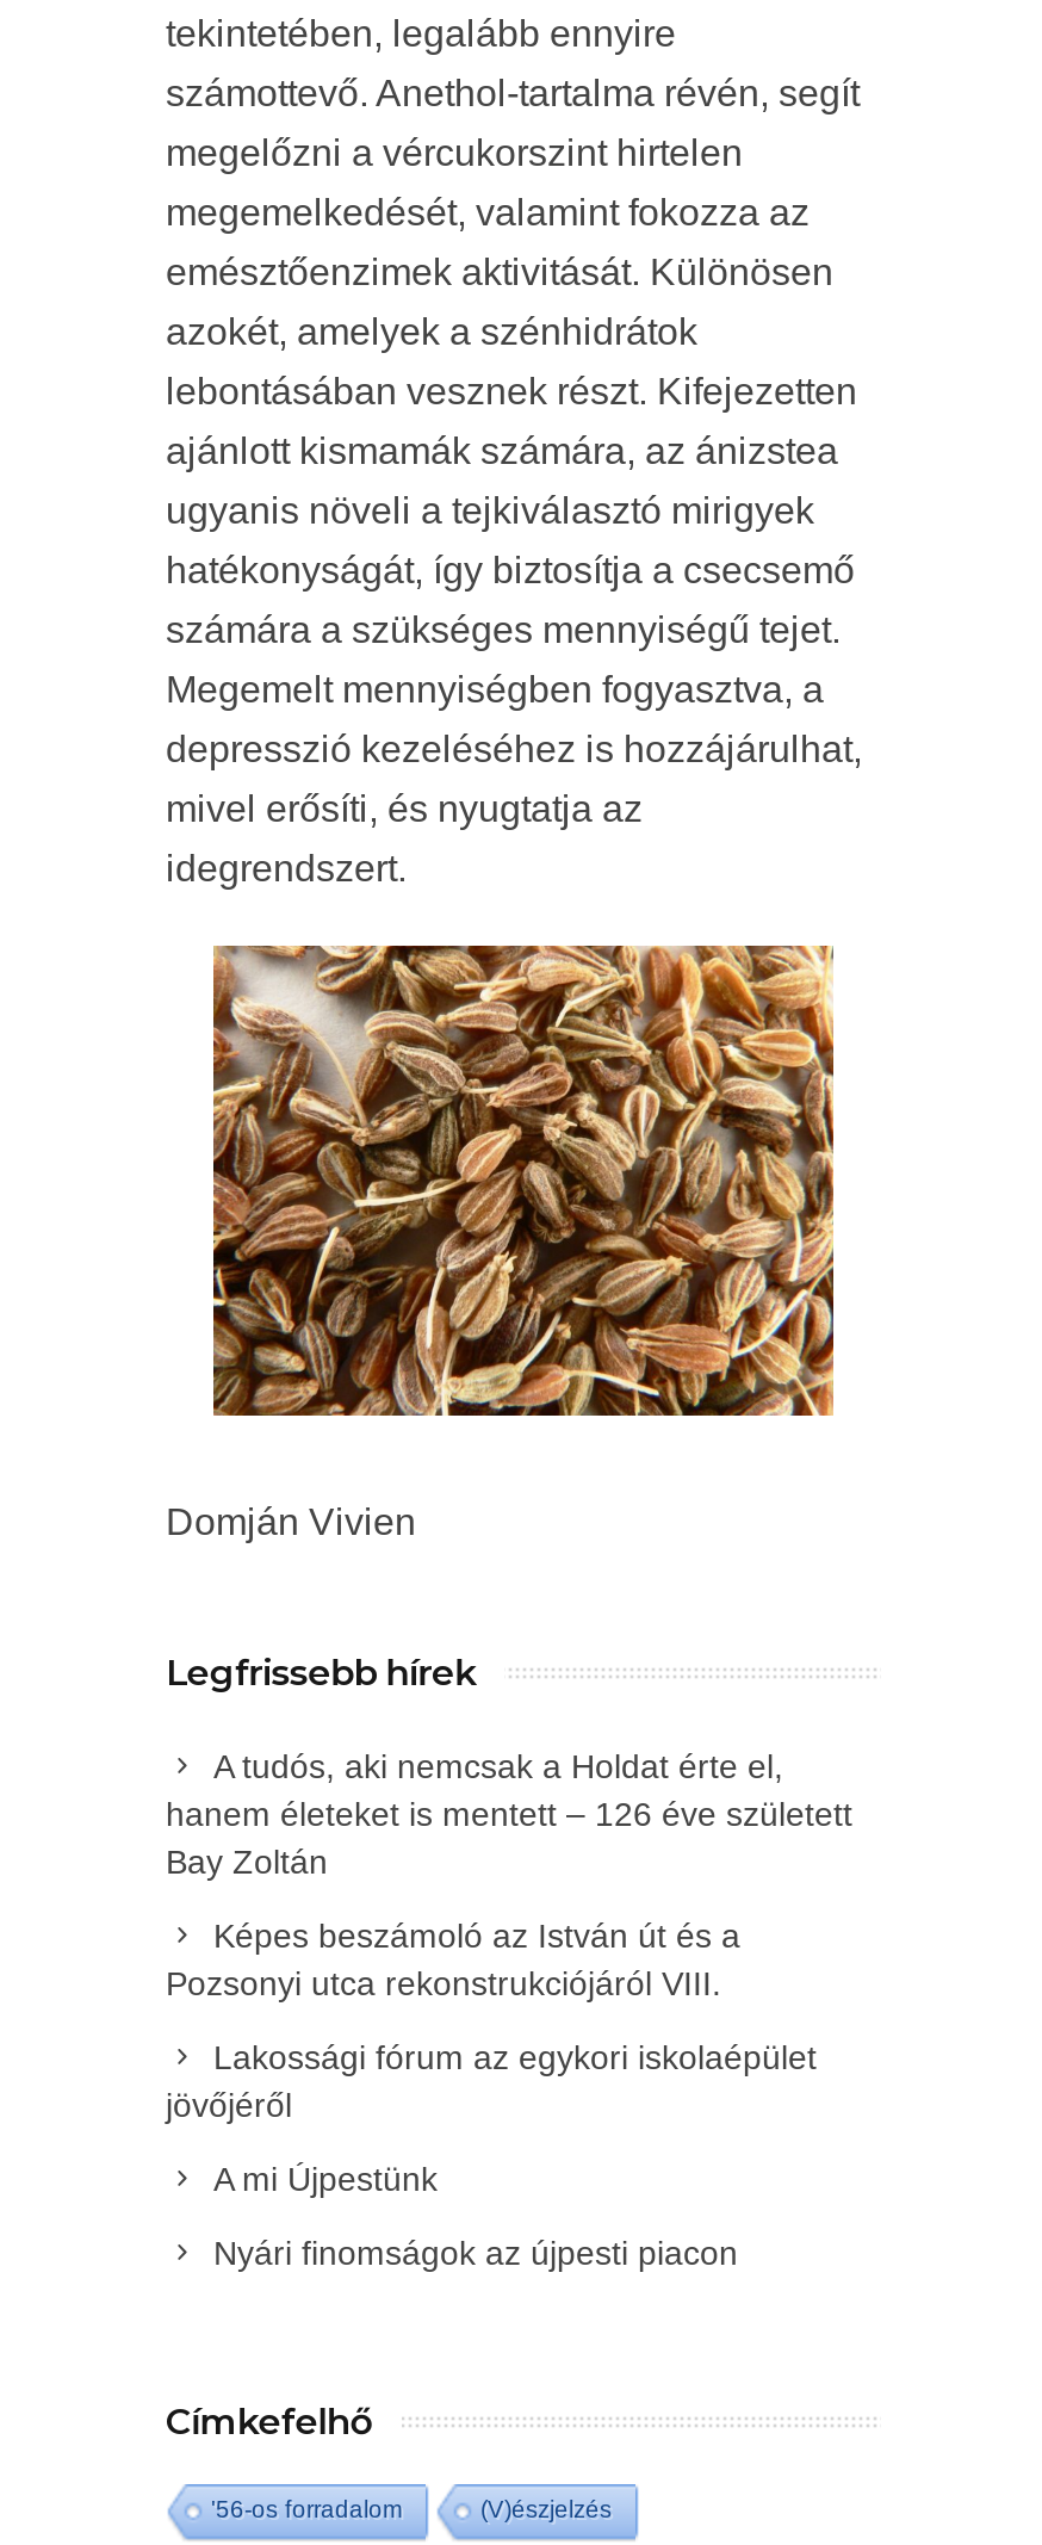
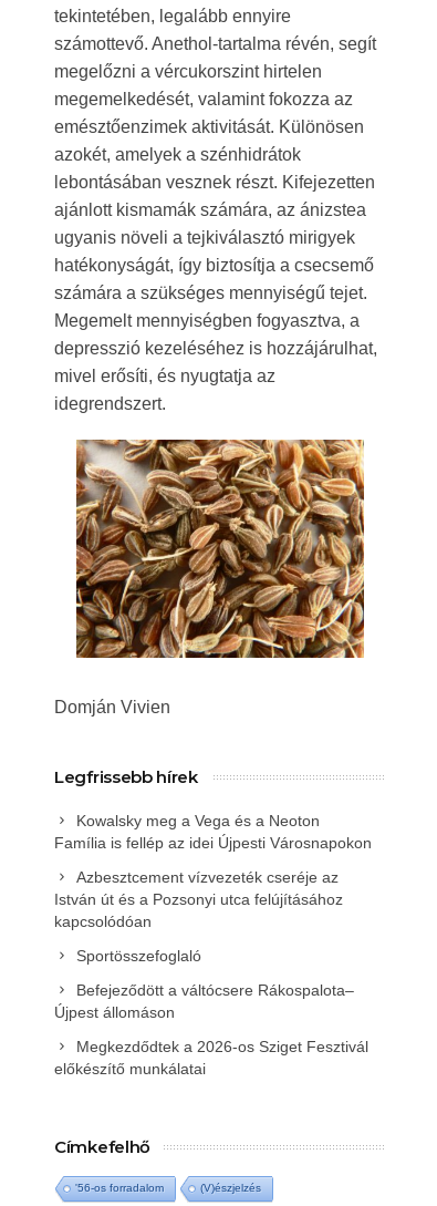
- A tudós, aki nemcsak a Holdat érte el,
- hanem életeket is mentett – 126 éve született
- Bay Zoltán
+ Kowalsky meg a Vega és a Neoton
+ Família is fellép az idei Újpesti Városnapokon

- Képes beszámoló az István út és a
- Pozsonyi utca rekonstrukciójáról VIII.
+ Azbesztcement vízvezeték cseréje az
+ István út és a Pozsonyi utca felújításához
+ kapcsolódóan

- Lakossági fórum az egykori iskolaépület
- jövőjéről
+ Sportösszefoglaló

- A mi Újpestünk
+ Befejeződött a váltócsere Rákospalota–
+ Újpest állomáson

- Nyári finomságok az újpesti piacon
+ Megkezdődtek a 2026-os Sziget Fesztivál
+ előkészítő munkálatai
